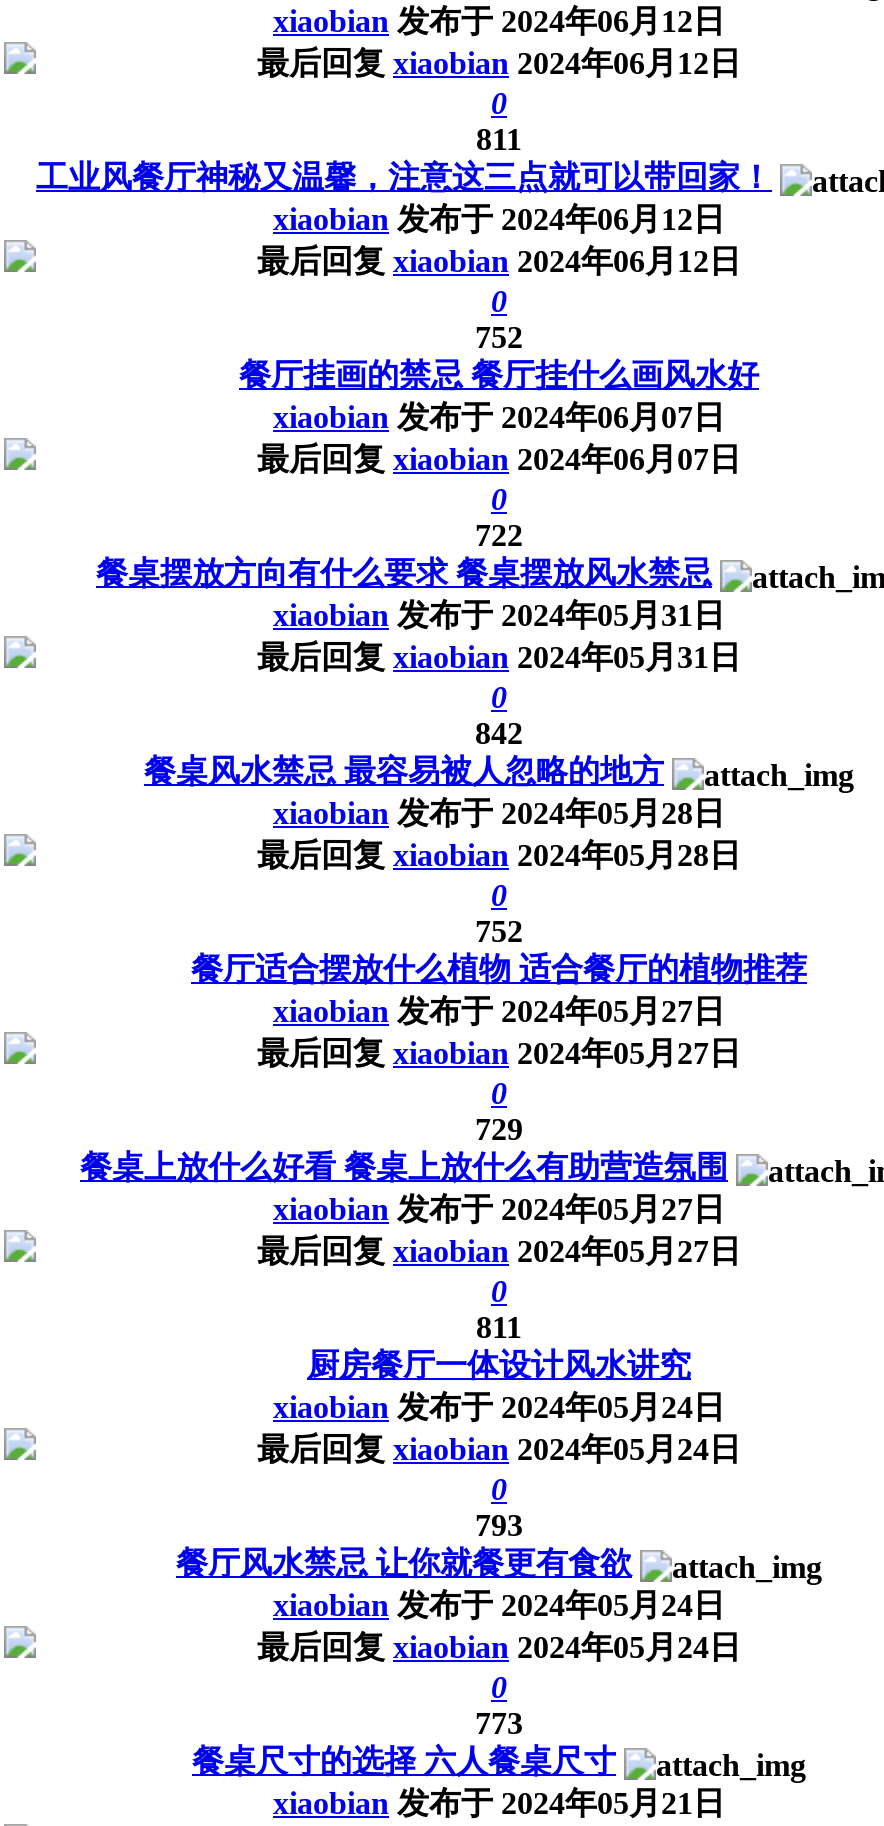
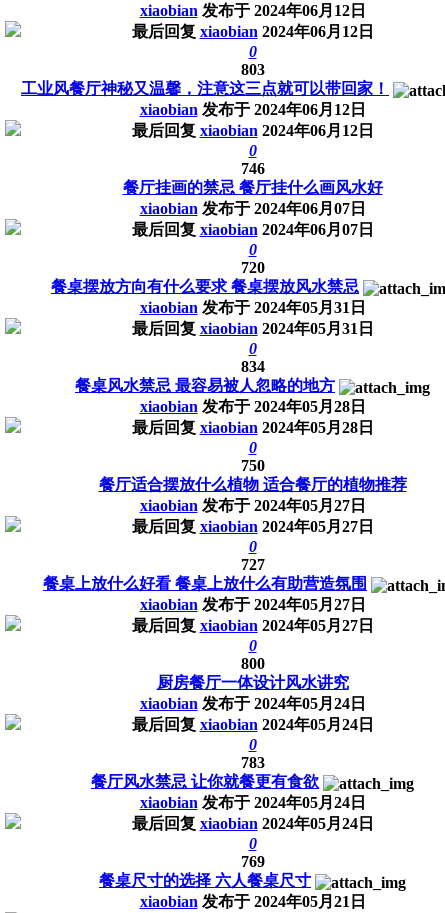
- 811
+ 803

- 752
+ 746

- 722
+ 720

- 842
+ 834

- 752
+ 750

- 729
+ 727

- 811
+ 800

- 793
+ 783

- 773
+ 769
